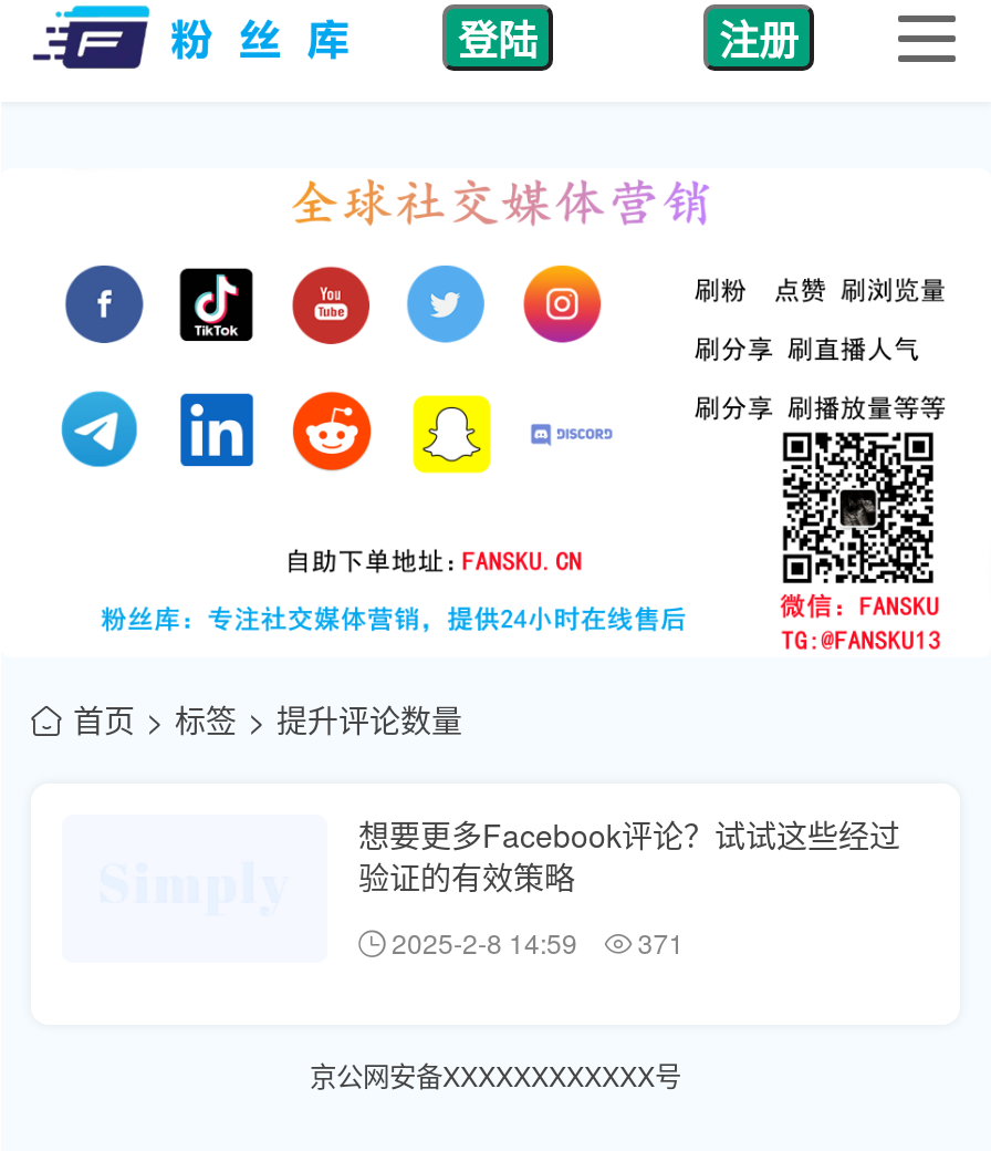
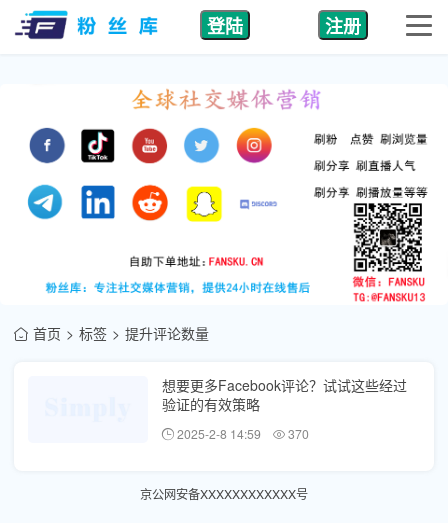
- 2025-2-8 14:59 371
+ 2025-2-8 14:59 370
